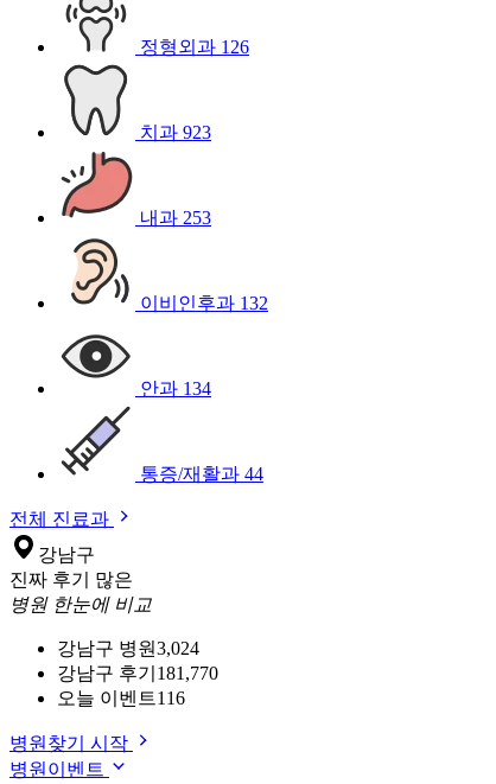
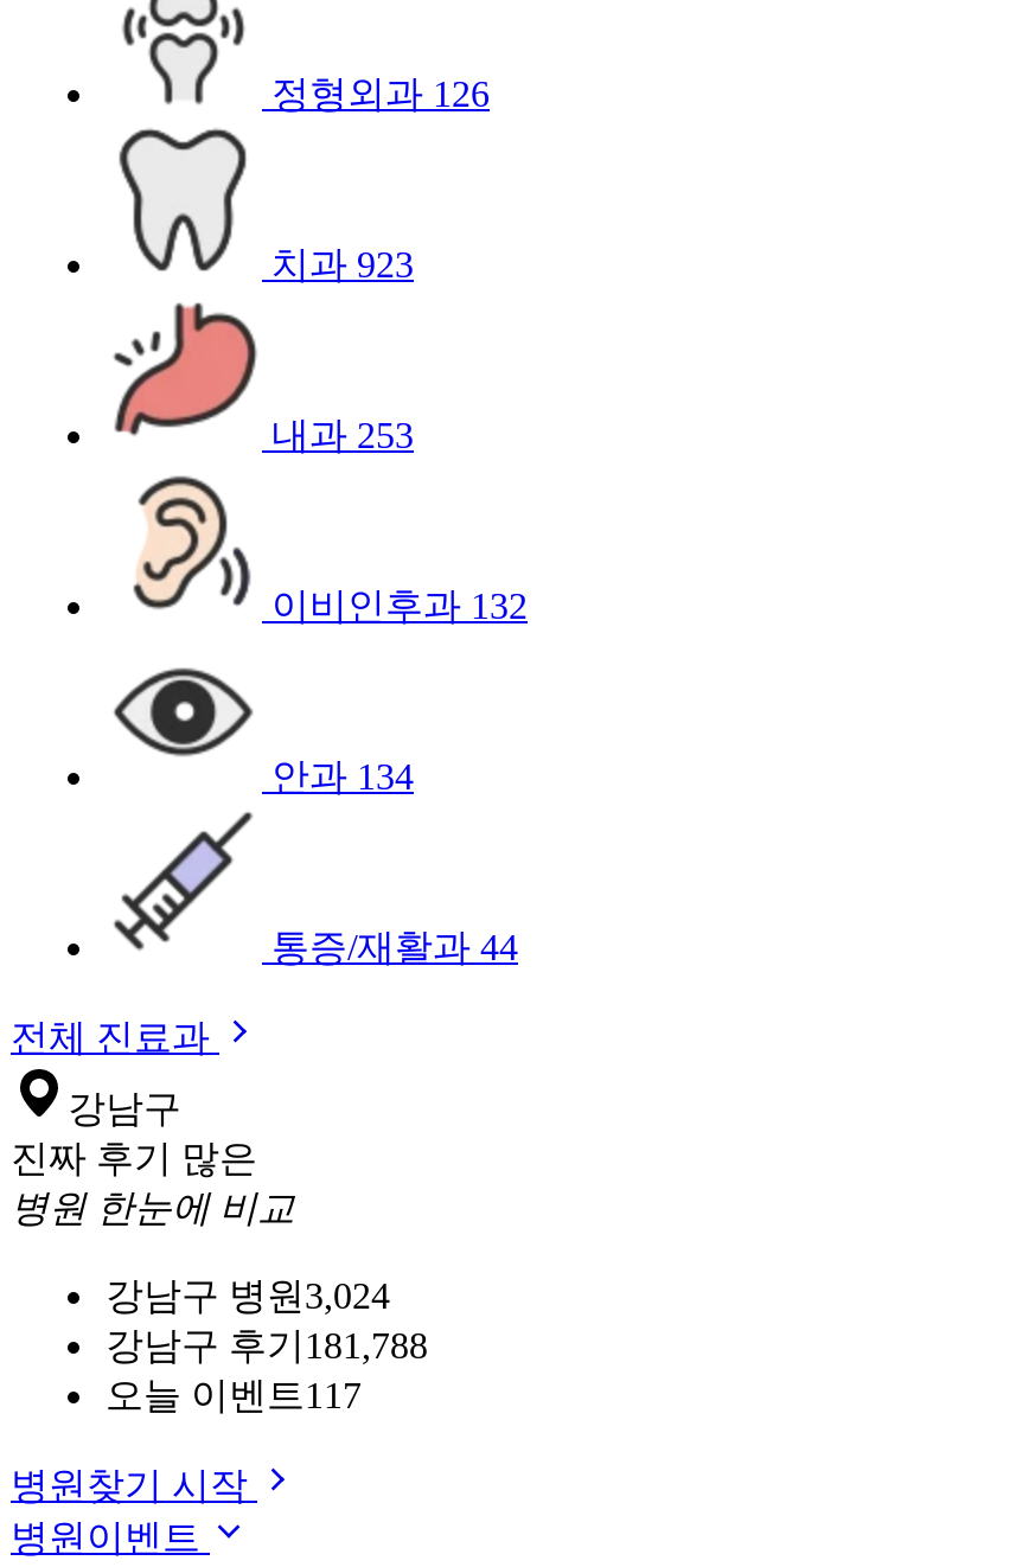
- 강남구 후기 181,770
+ 강남구 후기 181,788

- 오늘 이벤트 116
+ 오늘 이벤트 117
